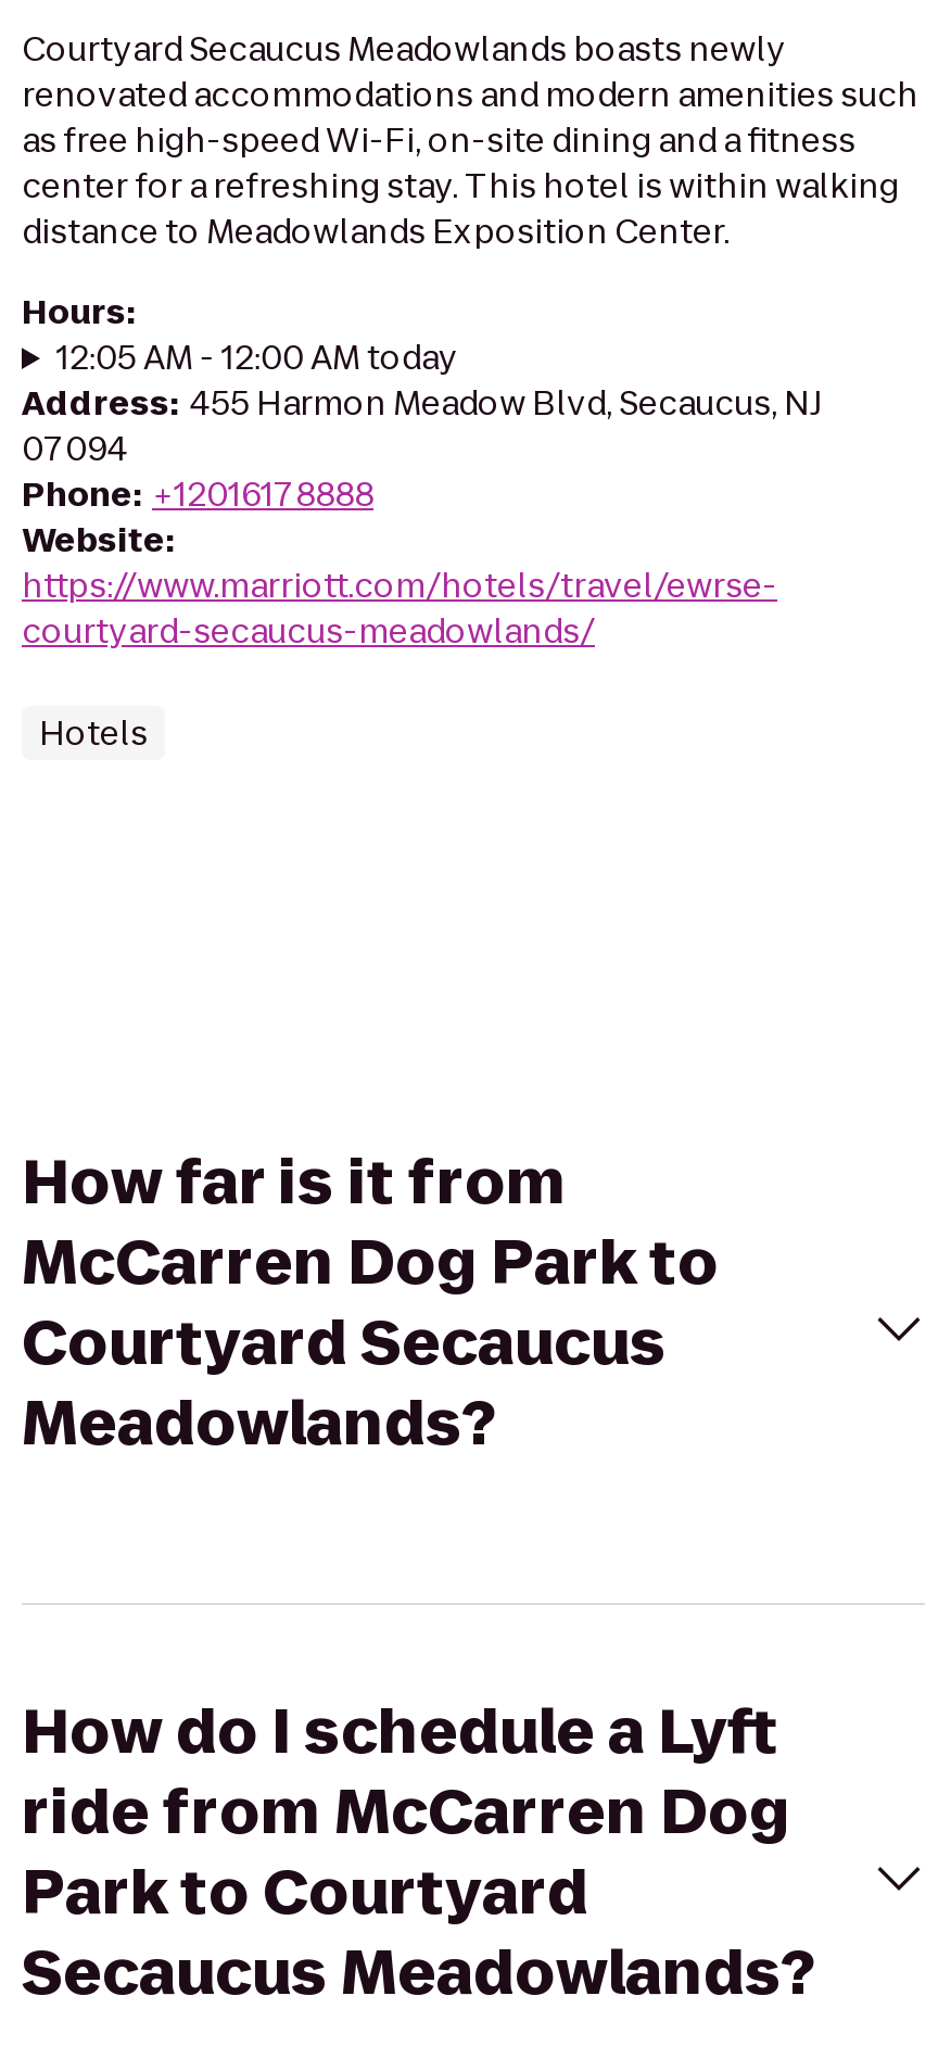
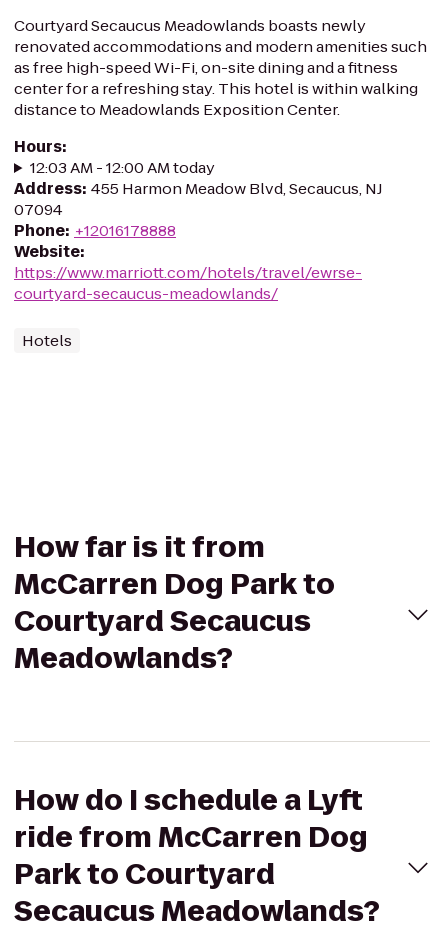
- 12:05 AM - 12:00 AM today
+ 12:03 AM - 12:00 AM today
